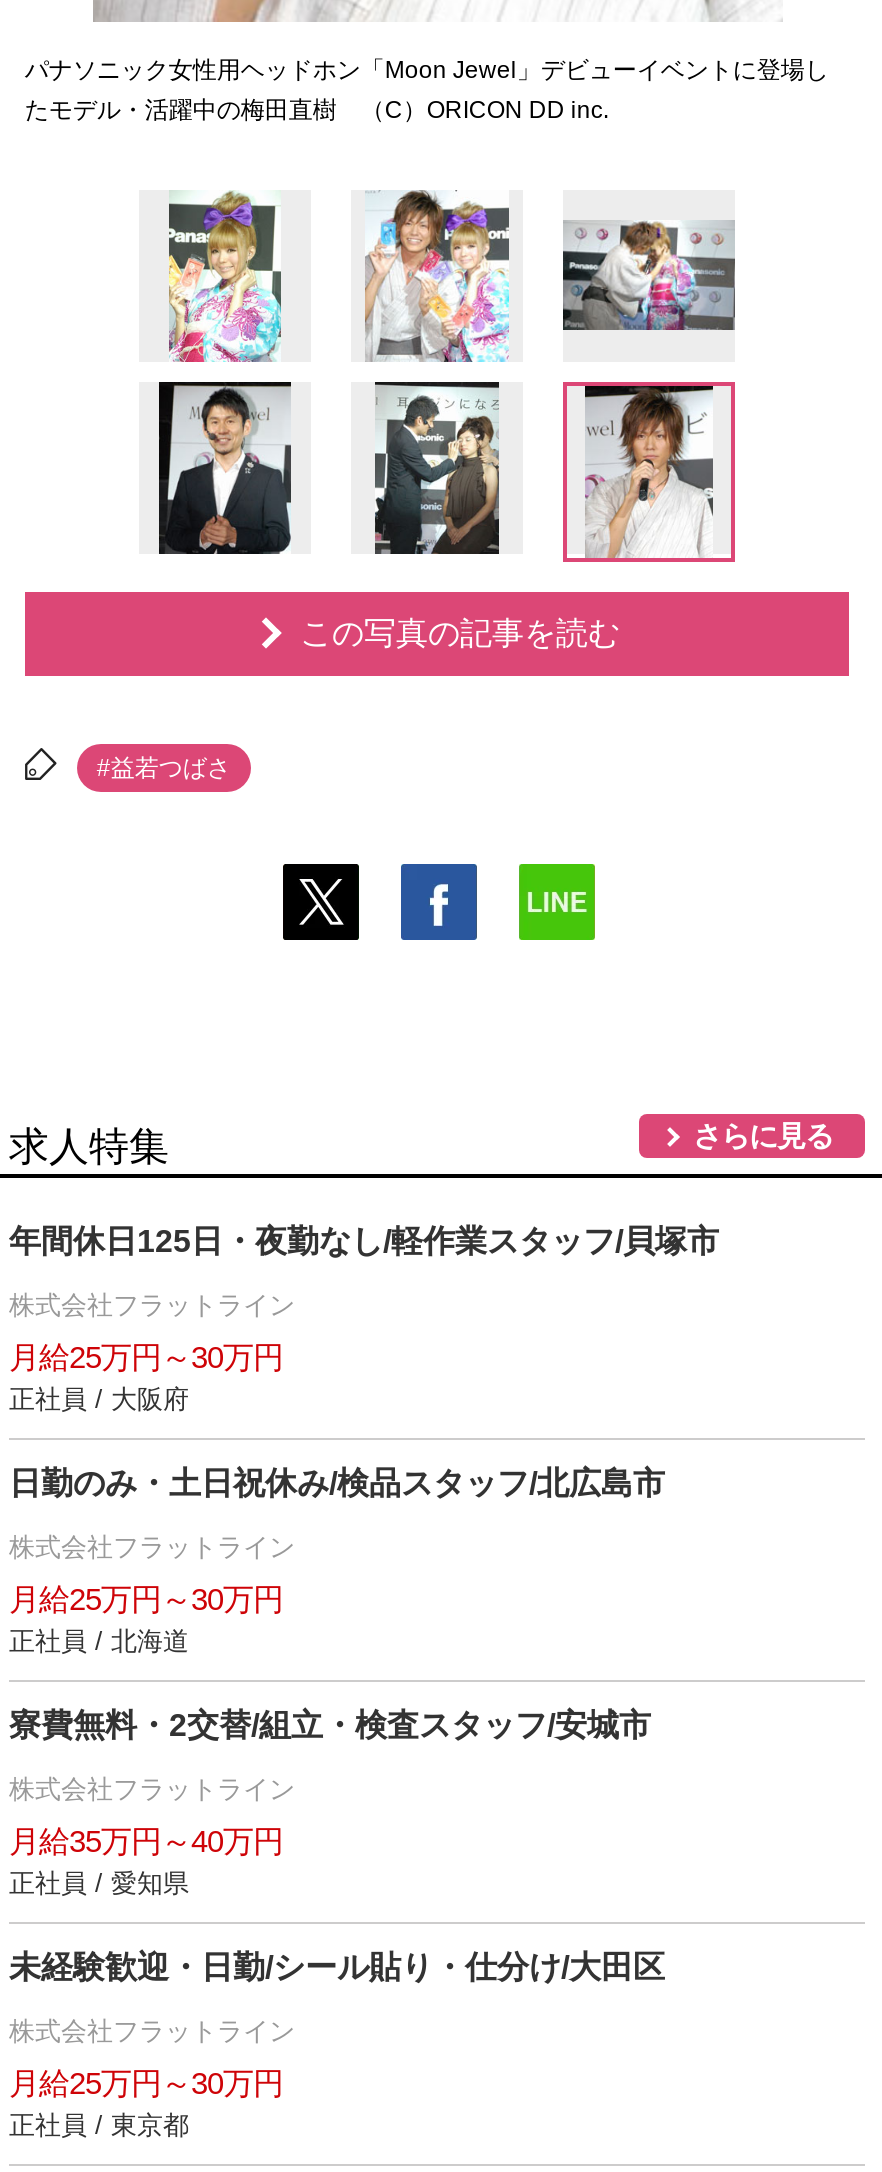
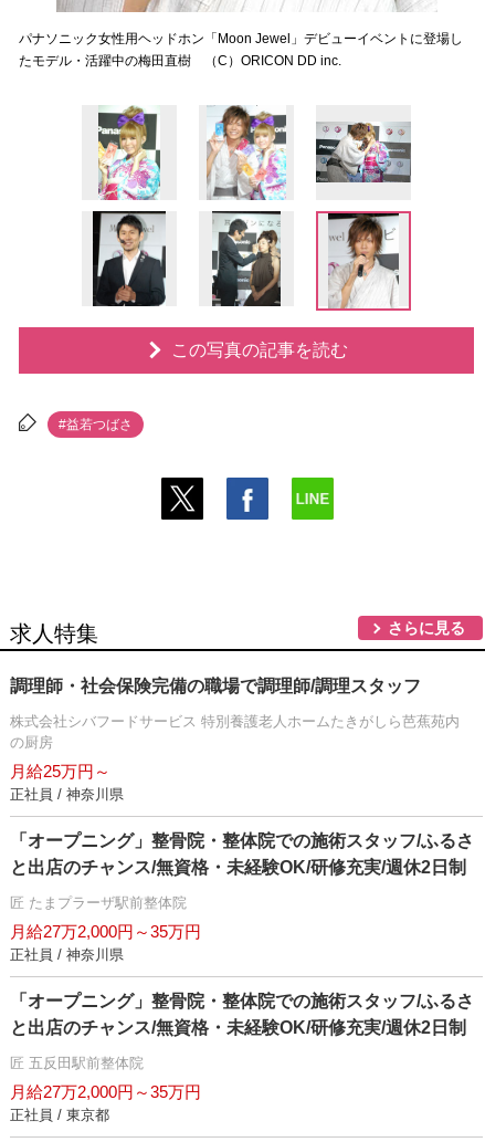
- 年間休日125日・夜勤なし/軽作業スタッフ/貝塚市
- 株式会社フラットライン
- 月給25万円～30万円
- 正社員 / 大阪府
- 日勤のみ・土日祝休み/検品スタッフ/北広島市
- 株式会社フラットライン
- 月給25万円～30万円
- 正社員 / 北海道
- 寮費無料・2交替/組立・検査スタッフ/安城市
- 株式会社フラットライン
- 月給35万円～40万円
- 正社員 / 愛知県
- 未経験歓迎・日勤/シール貼り・仕分け/大田区
- 株式会社フラットライン
- 月給25万円～30万円
+ 調理師・社会保険完備の職場で調理師/調理スタッフ
+ 株式会社シバフードサービス 特別養護老人ホームたきがしら芭蕉苑内
+ の厨房
+ 月給25万円～
+ 正社員 / 神奈川県
+ 「オープニング」整骨院・整体院での施術スタッフ/ふるさ
+ と出店のチャンス/無資格・未経験OK/研修充実/週休2日制
+ 匠 たまプラーザ駅前整体院
+ 月給27万2,000円～35万円
+ 正社員 / 神奈川県
+ 「オープニング」整骨院・整体院での施術スタッフ/ふるさ
+ と出店のチャンス/無資格・未経験OK/研修充実/週休2日制
+ 匠 五反田駅前整体院
+ 月給27万2,000円～35万円
